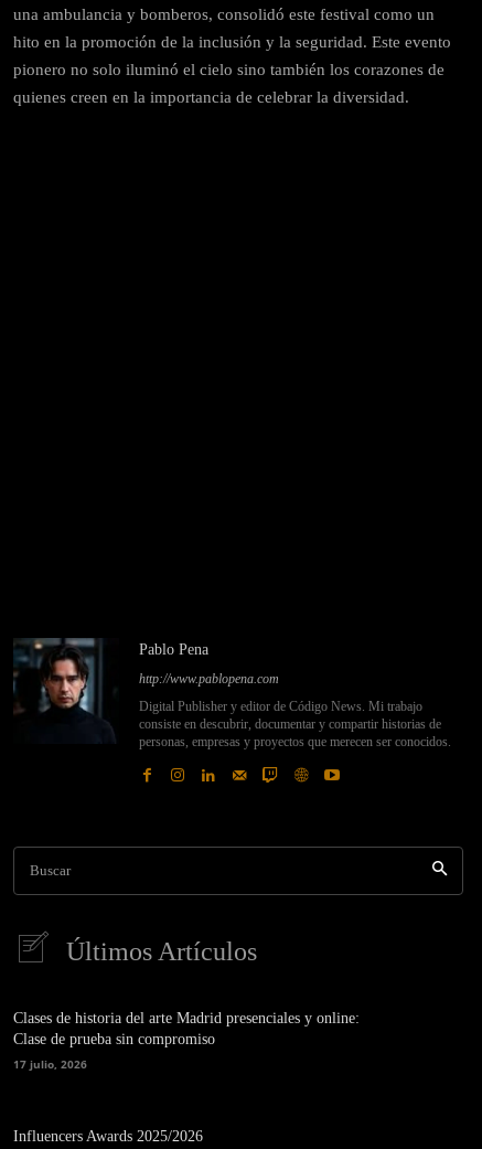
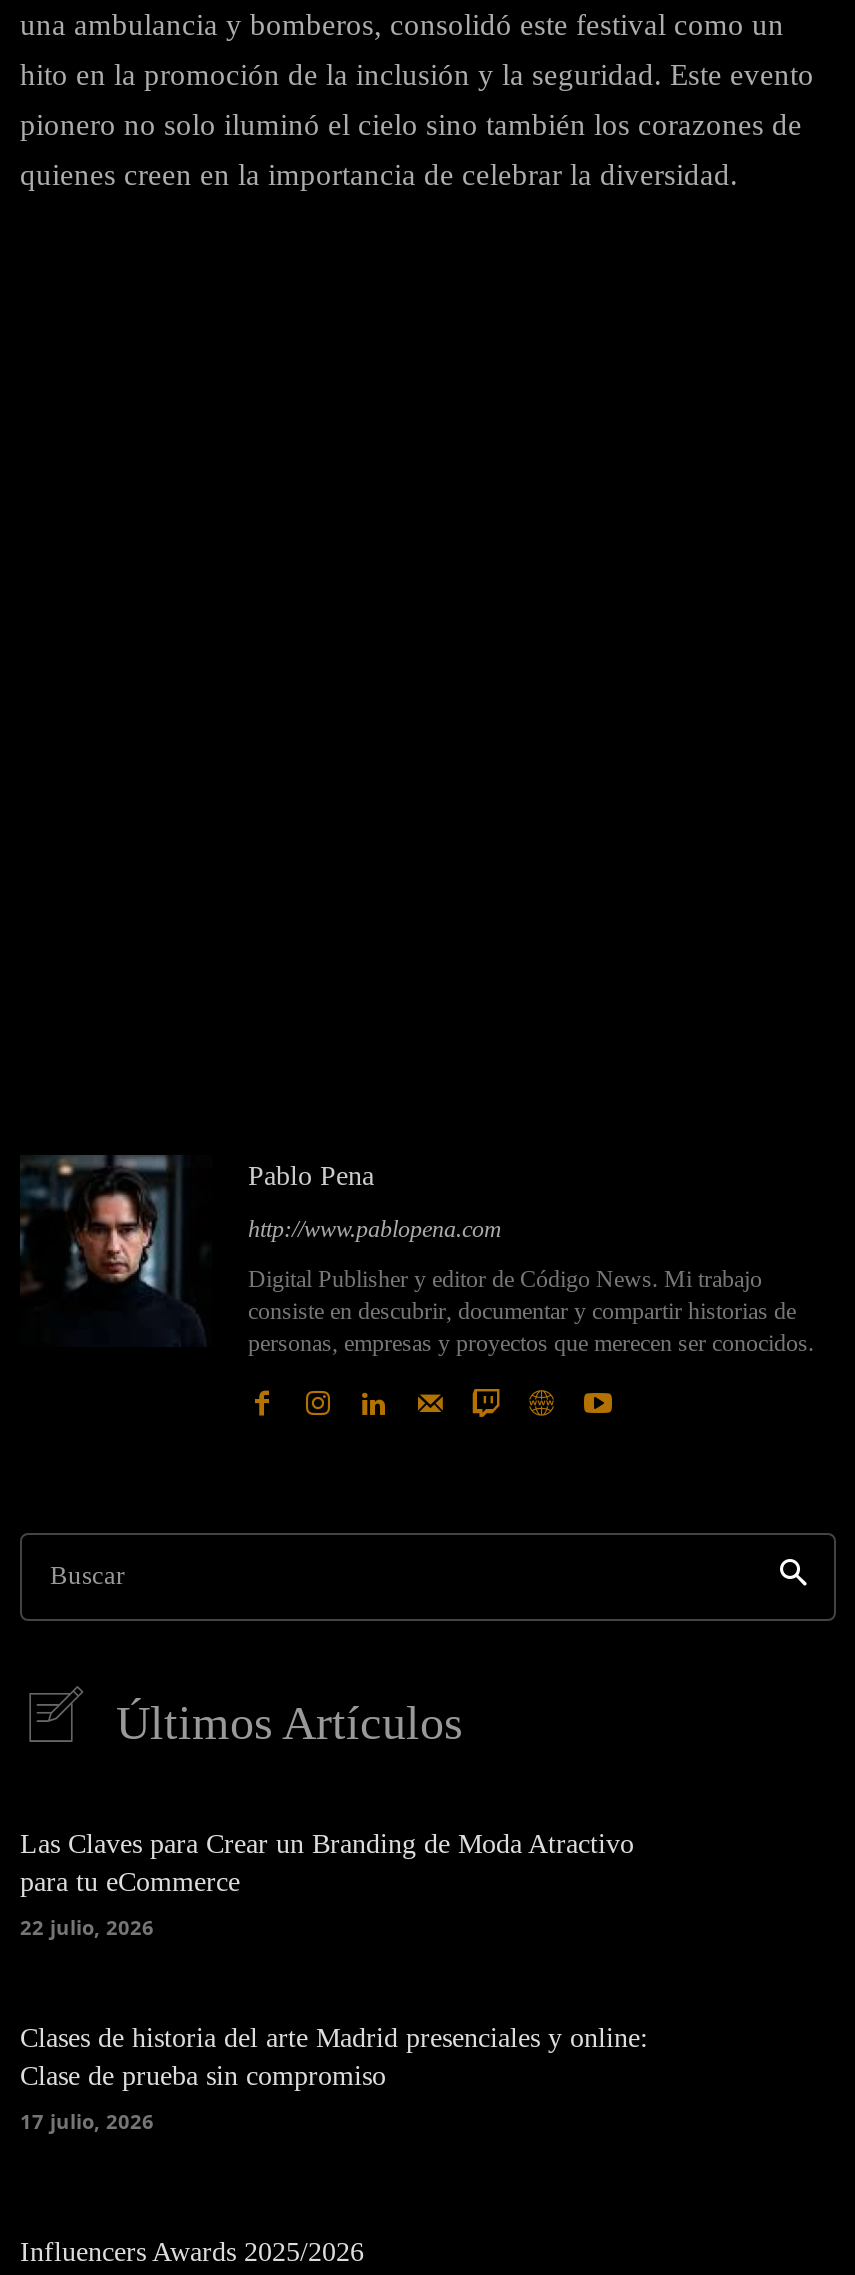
+ Las Claves para Crear un Branding de Moda Atractivo
+ para tu eCommerce
+ 22 julio, 2026
